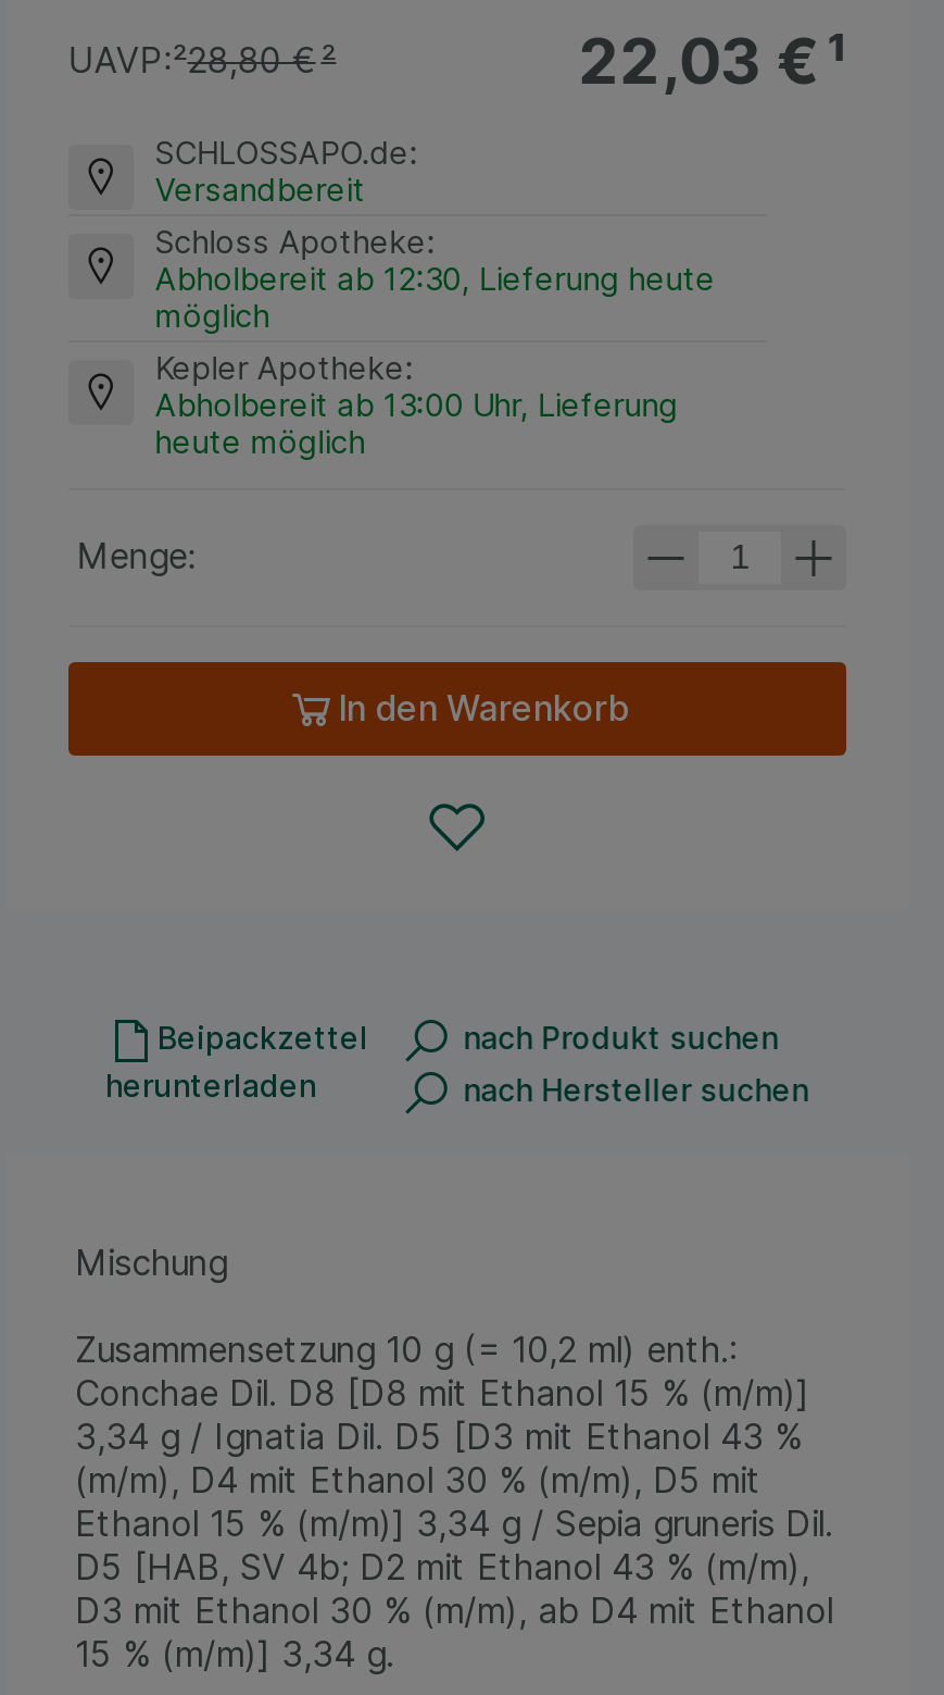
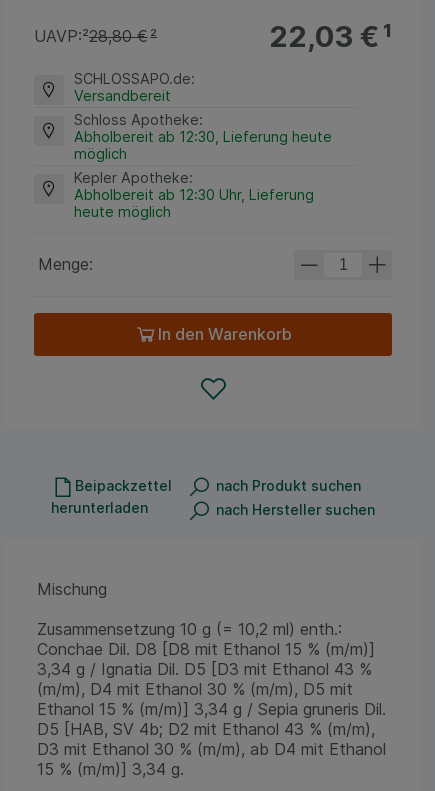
- Abholbereit ab 13:00 Uhr, Lieferung
+ Abholbereit ab 12:30 Uhr, Lieferung
